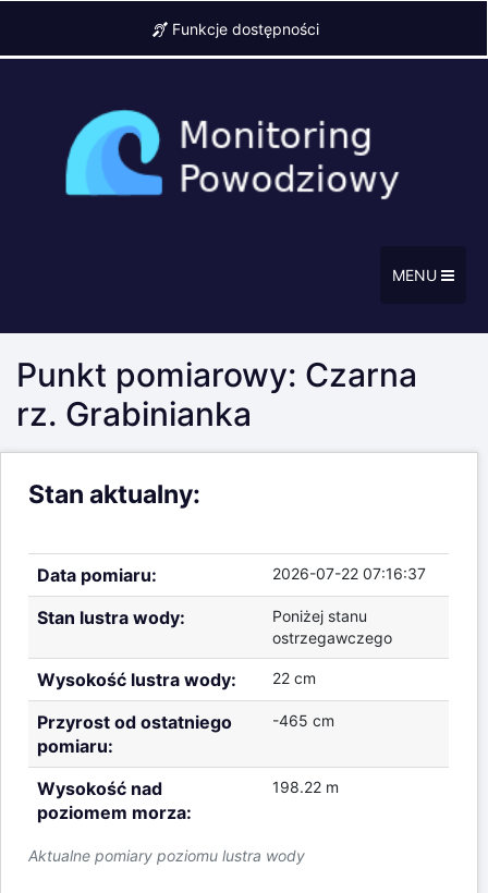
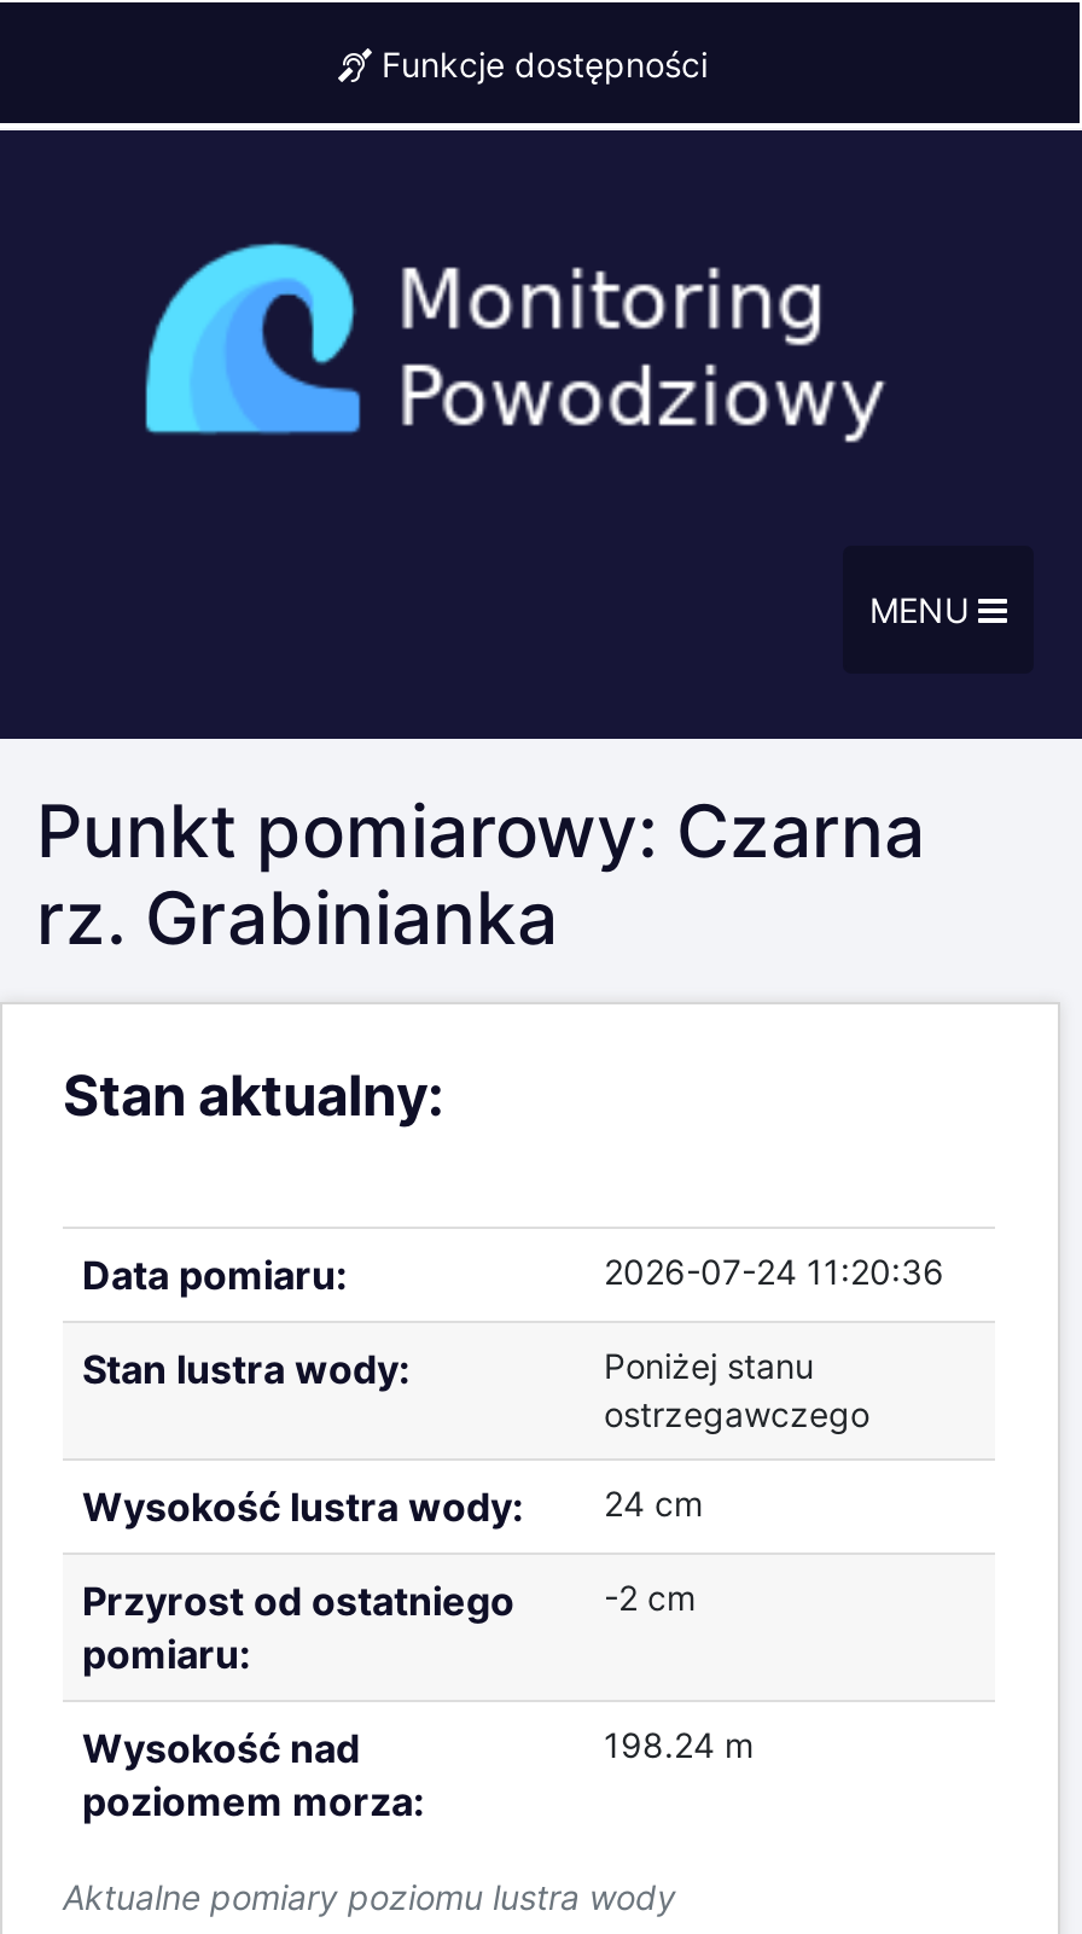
- 2026-07-22 07:16:37
+ 2026-07-24 11:20:36

- Wysokość lustra wody: 22 cm
+ Wysokość lustra wody: 24 cm

- -465 cm
+ -2 cm

- 198.22 m
+ 198.24 m
